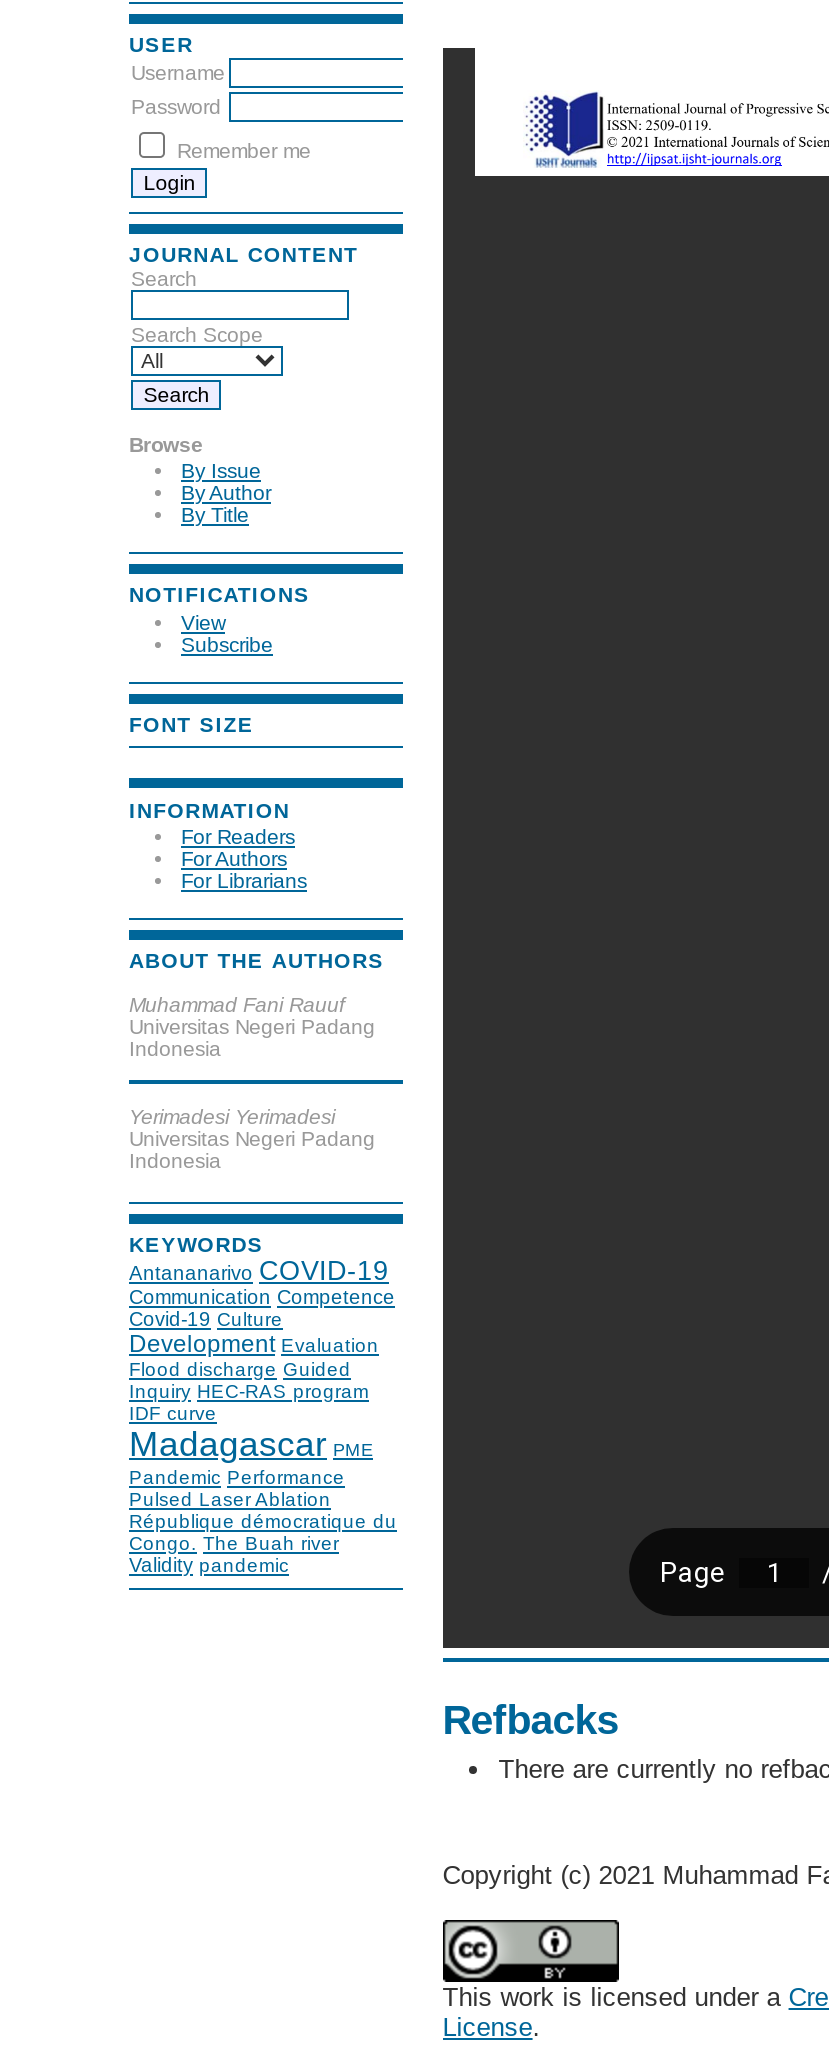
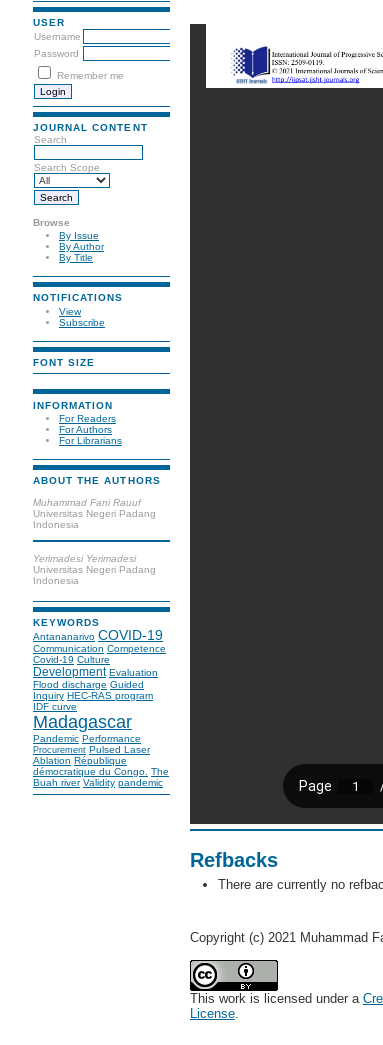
- Madagascar PME
+ Madagascar

- Pulsed Laser Ablation
- République démocratique du
- Congo. The Buah river
- Validity pandemic
+ Procurement Pulsed Laser
+ Ablation République
+ démocratique du Congo. The
+ Buah river Validity pandemic
